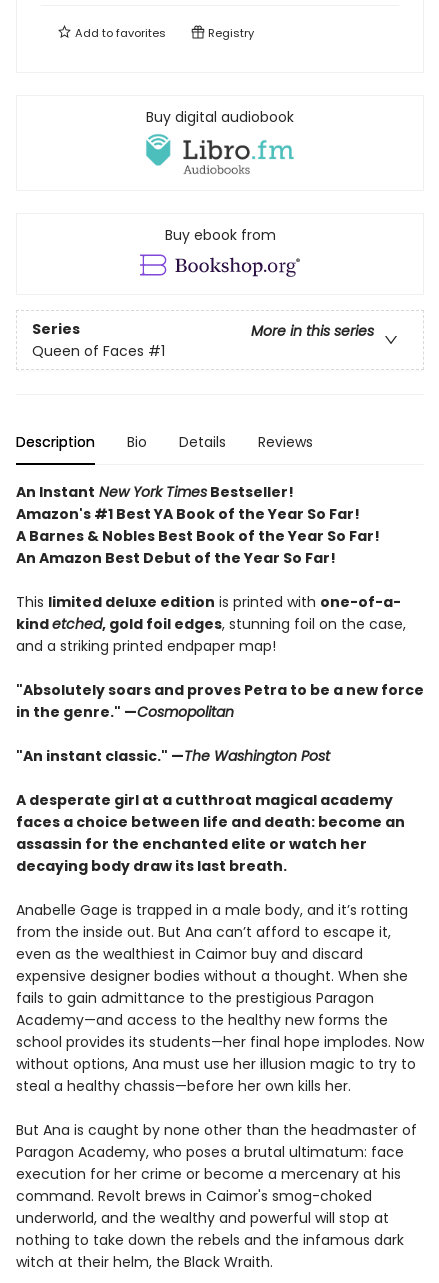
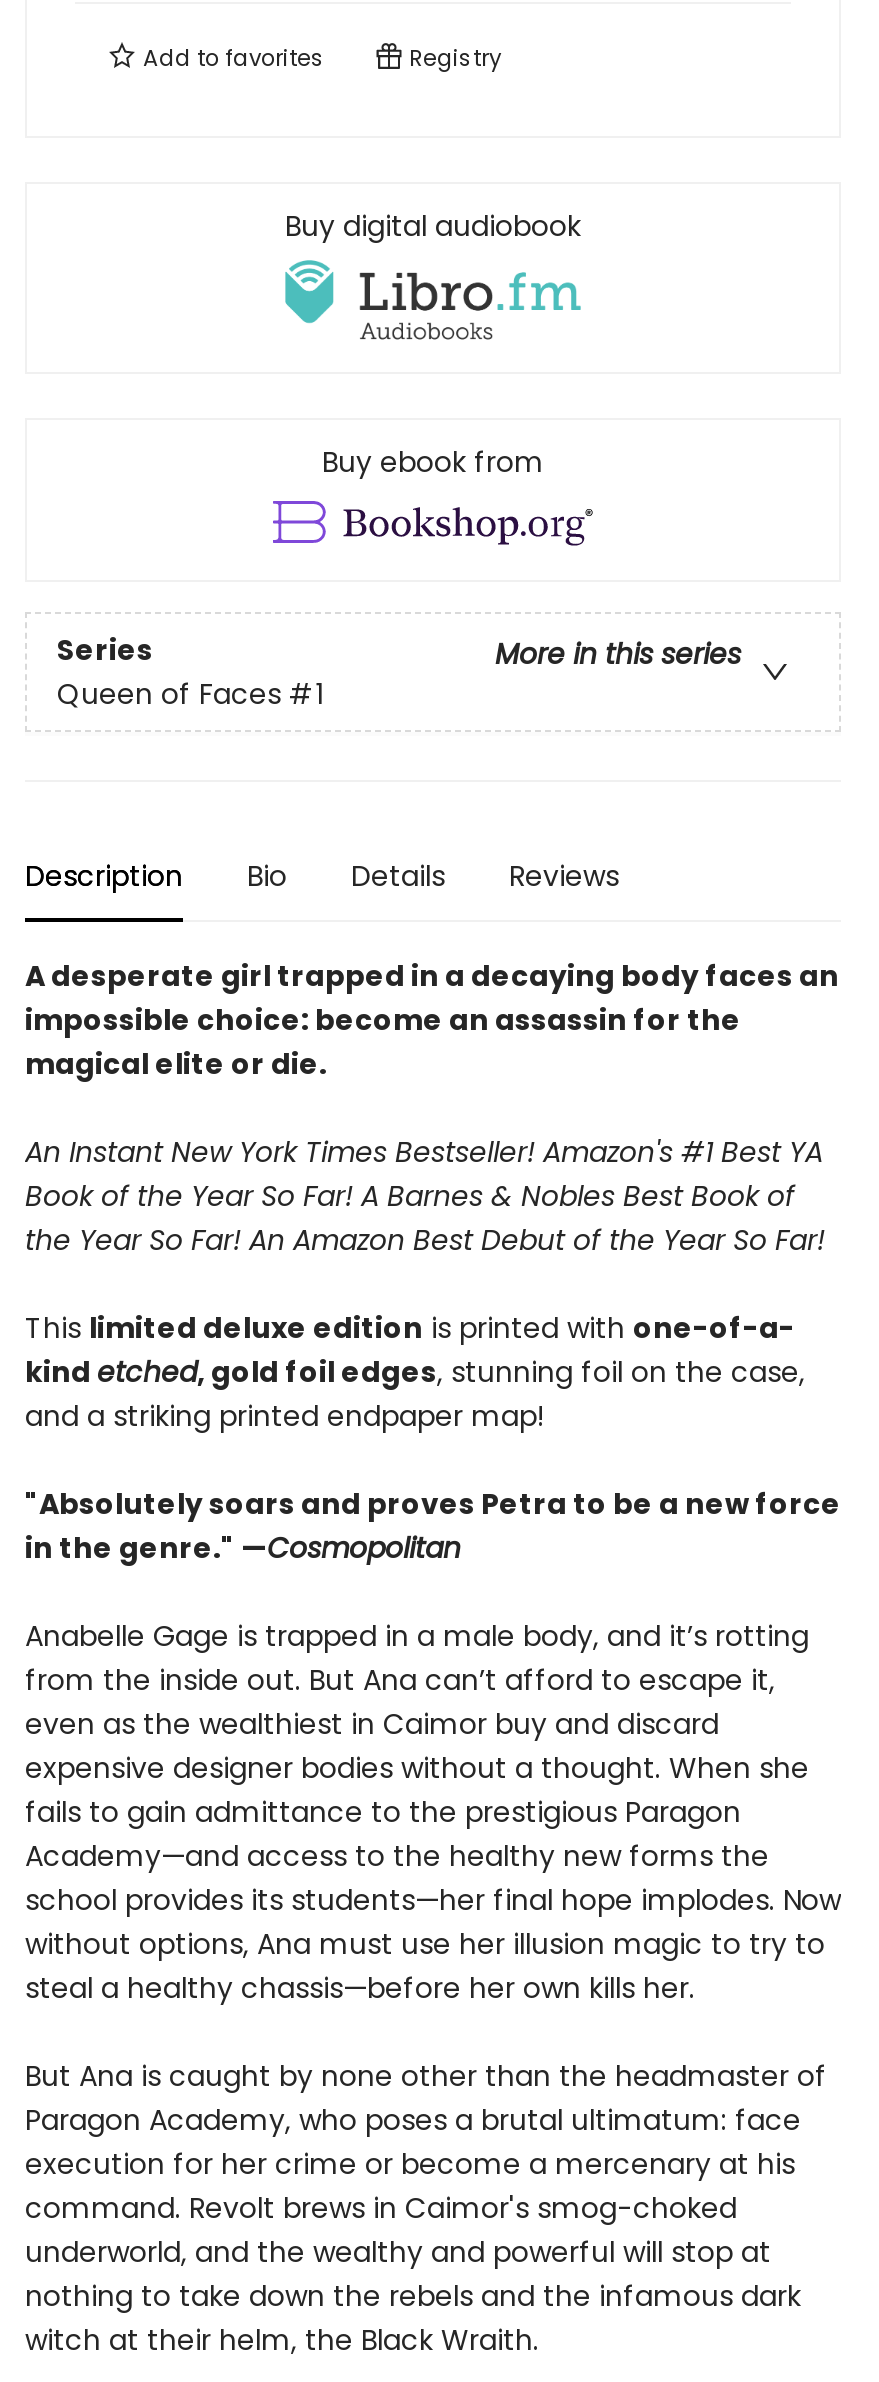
- An Instant New York Times Bestseller!
- Amazon's #1 Best YA Book of the Year So Far!
- A Barnes & Nobles Best Book of the Year So Far!
- An Amazon Best Debut of the Year So Far!
+ A desperate girl trapped in a decaying body faces an
+ impossible choice: become an assassin for the
+ magical elite or die.
+ An Instant New York Times Bestseller! Amazon's #1 Best YA
+ Book of the Year So Far! A Barnes & Nobles Best Book of
+ the Year So Far! An Amazon Best Debut of the Year So Far!

moved down: This limited deluxe edition is printed with one-of-a- | kind etched, gold foil edges, stunning foil on the case, | and a striking printed endpaper map! | "Absolutely soars and proves Petra to be a new force | in the genre." —Cosmopolitan

- "An instant classic." —The Washington Post
- A desperate girl at a cutthroat magical academy
- faces a choice between life and death: become an
- assassin for the enchanted elite or watch her
- decaying body draw its last breath.
